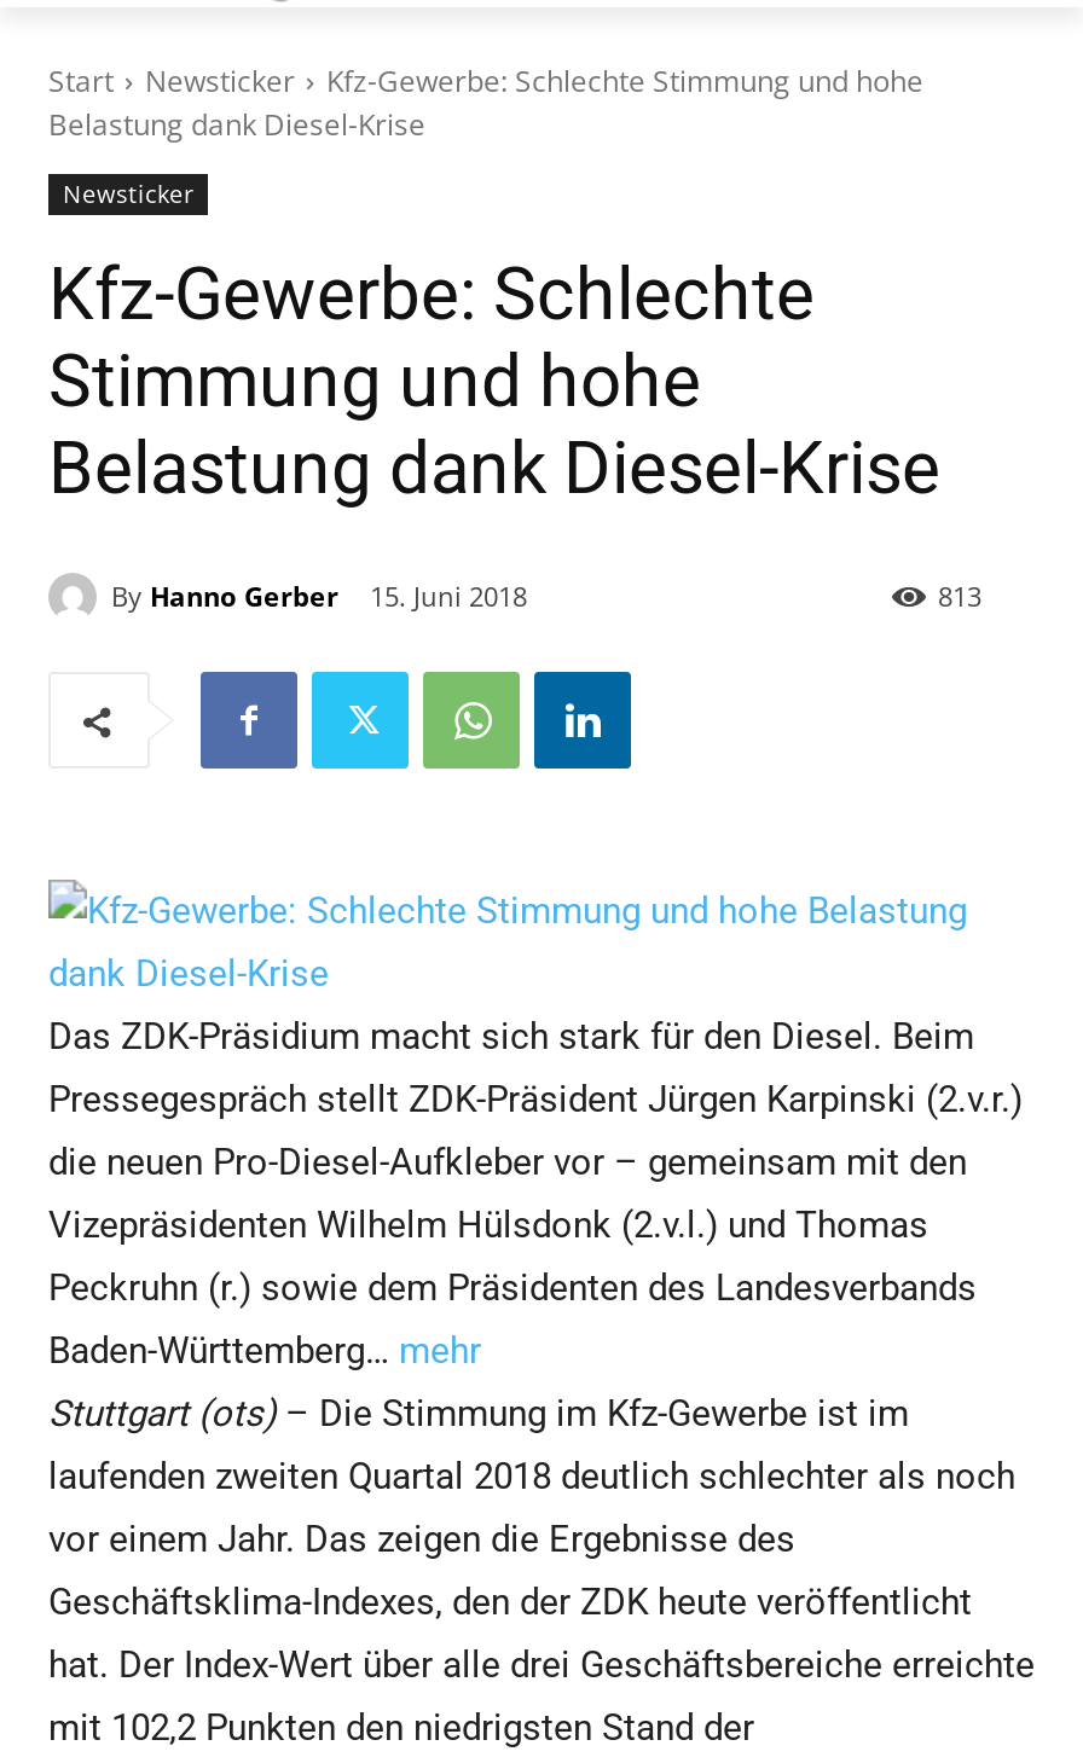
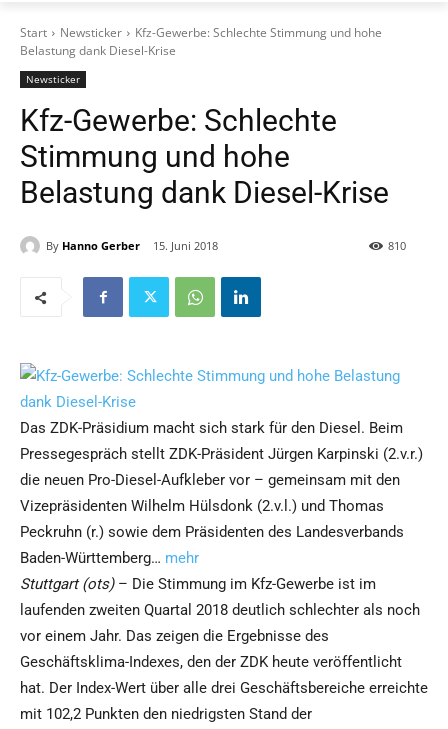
- 813
+ 810
